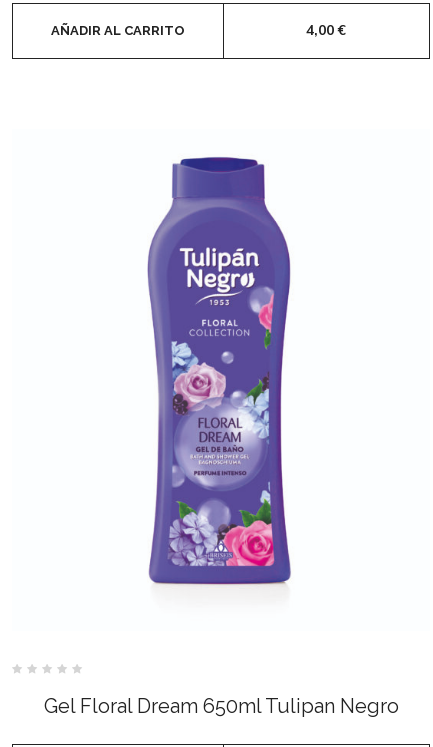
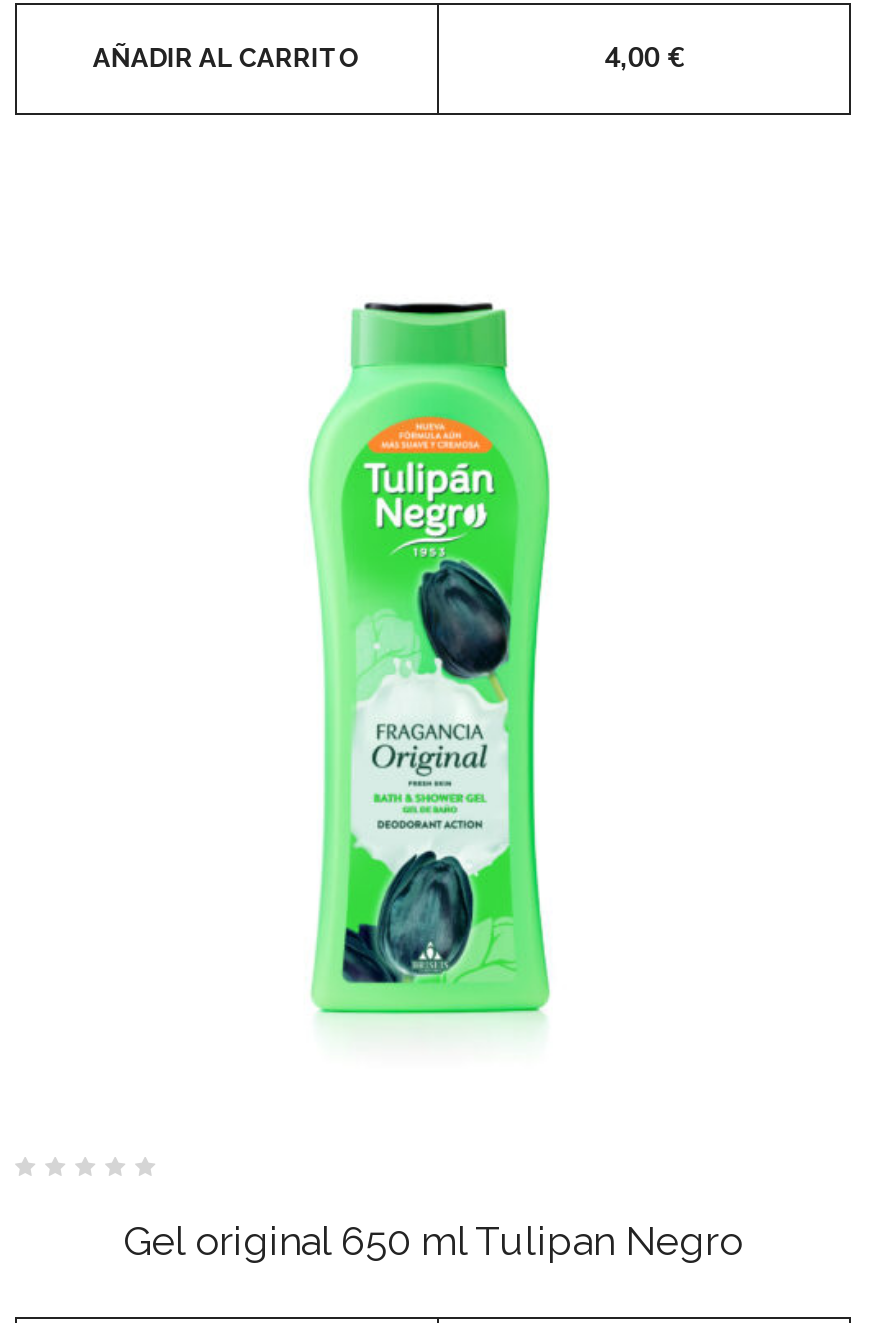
- [image]
+ [image]

- Gel Floral Dream 650ml Tulipan Negro
+ Gel original 650 ml Tulipan Negro
